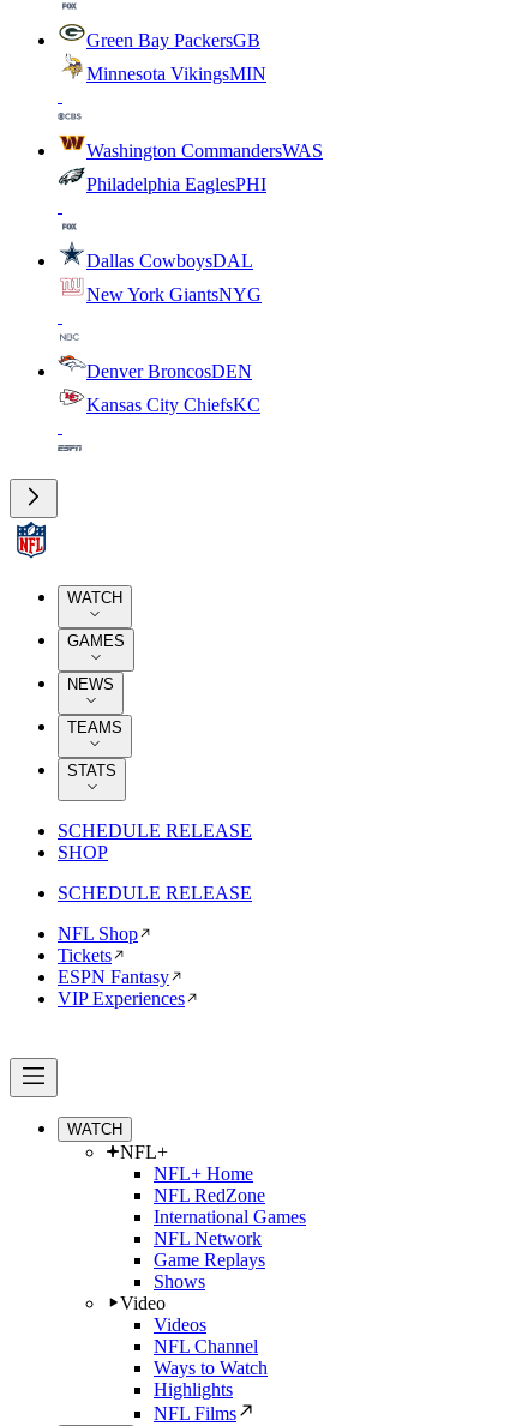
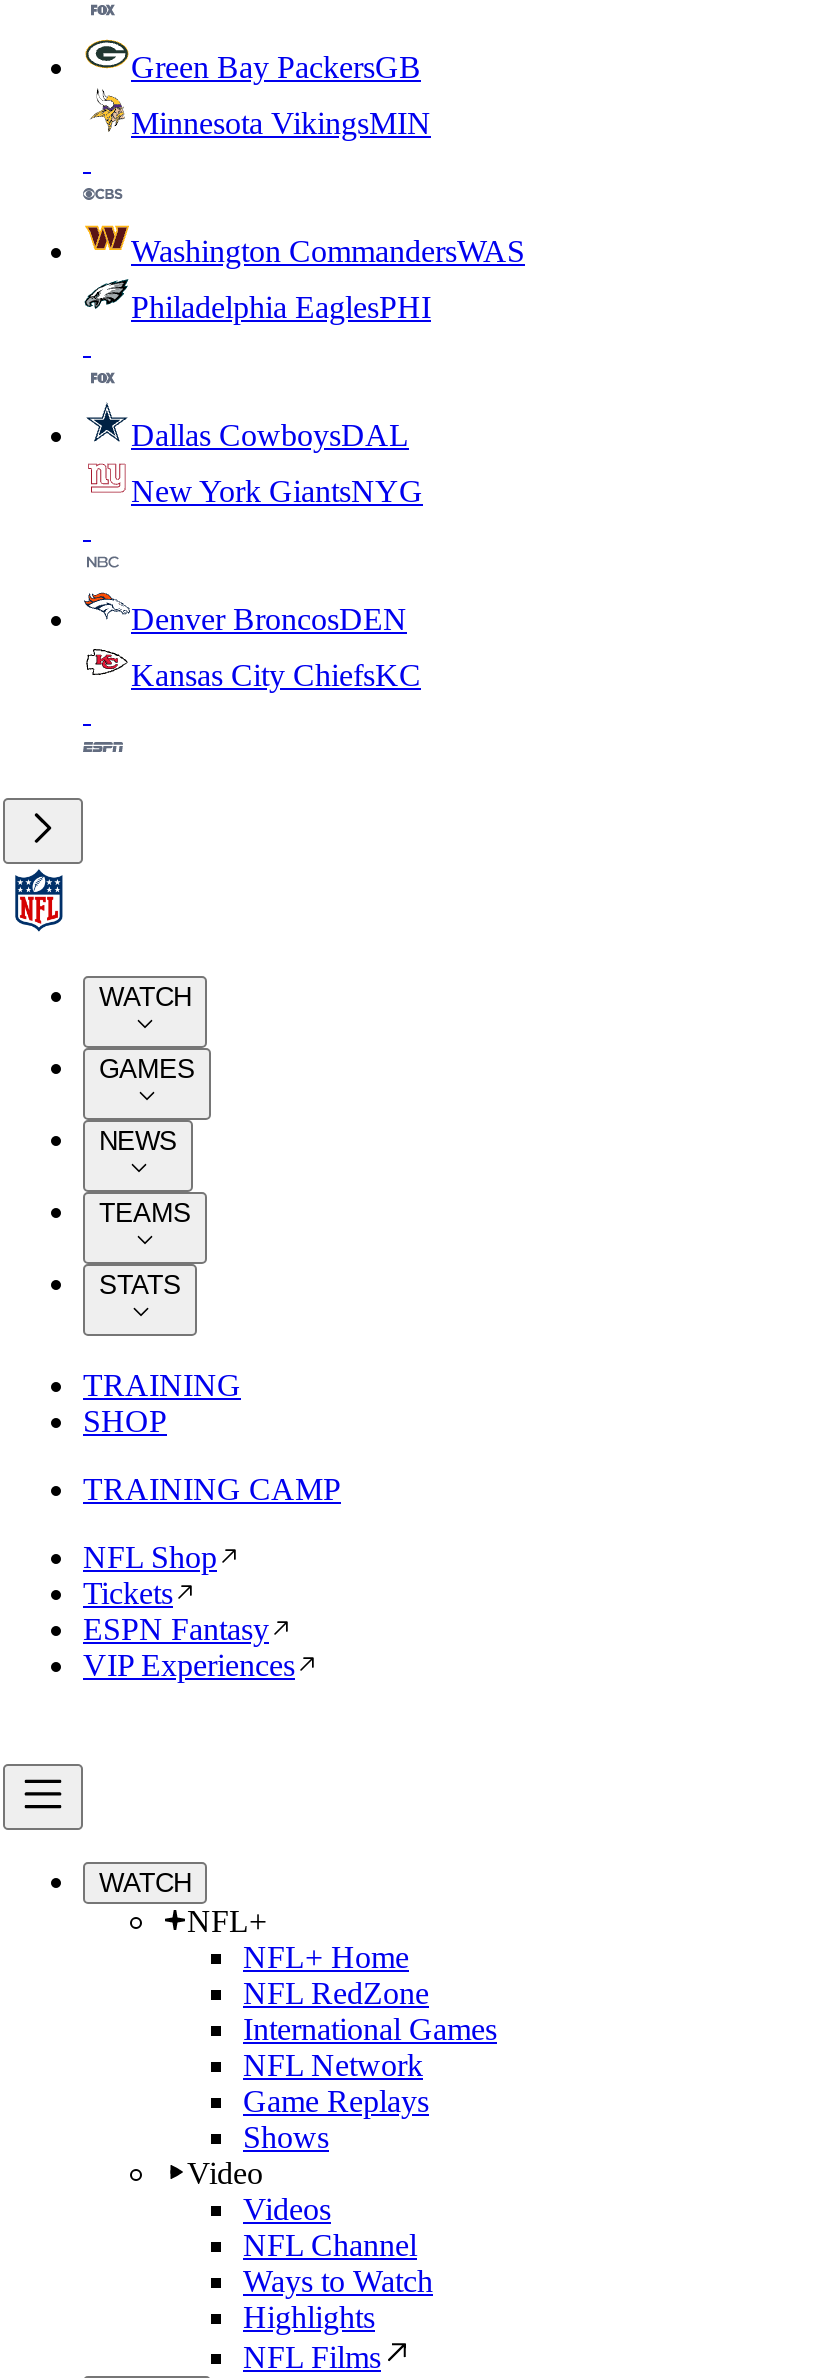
- SCHEDULE RELEASE
+ TRAINING

- SCHEDULE RELEASE
+ TRAINING CAMP
